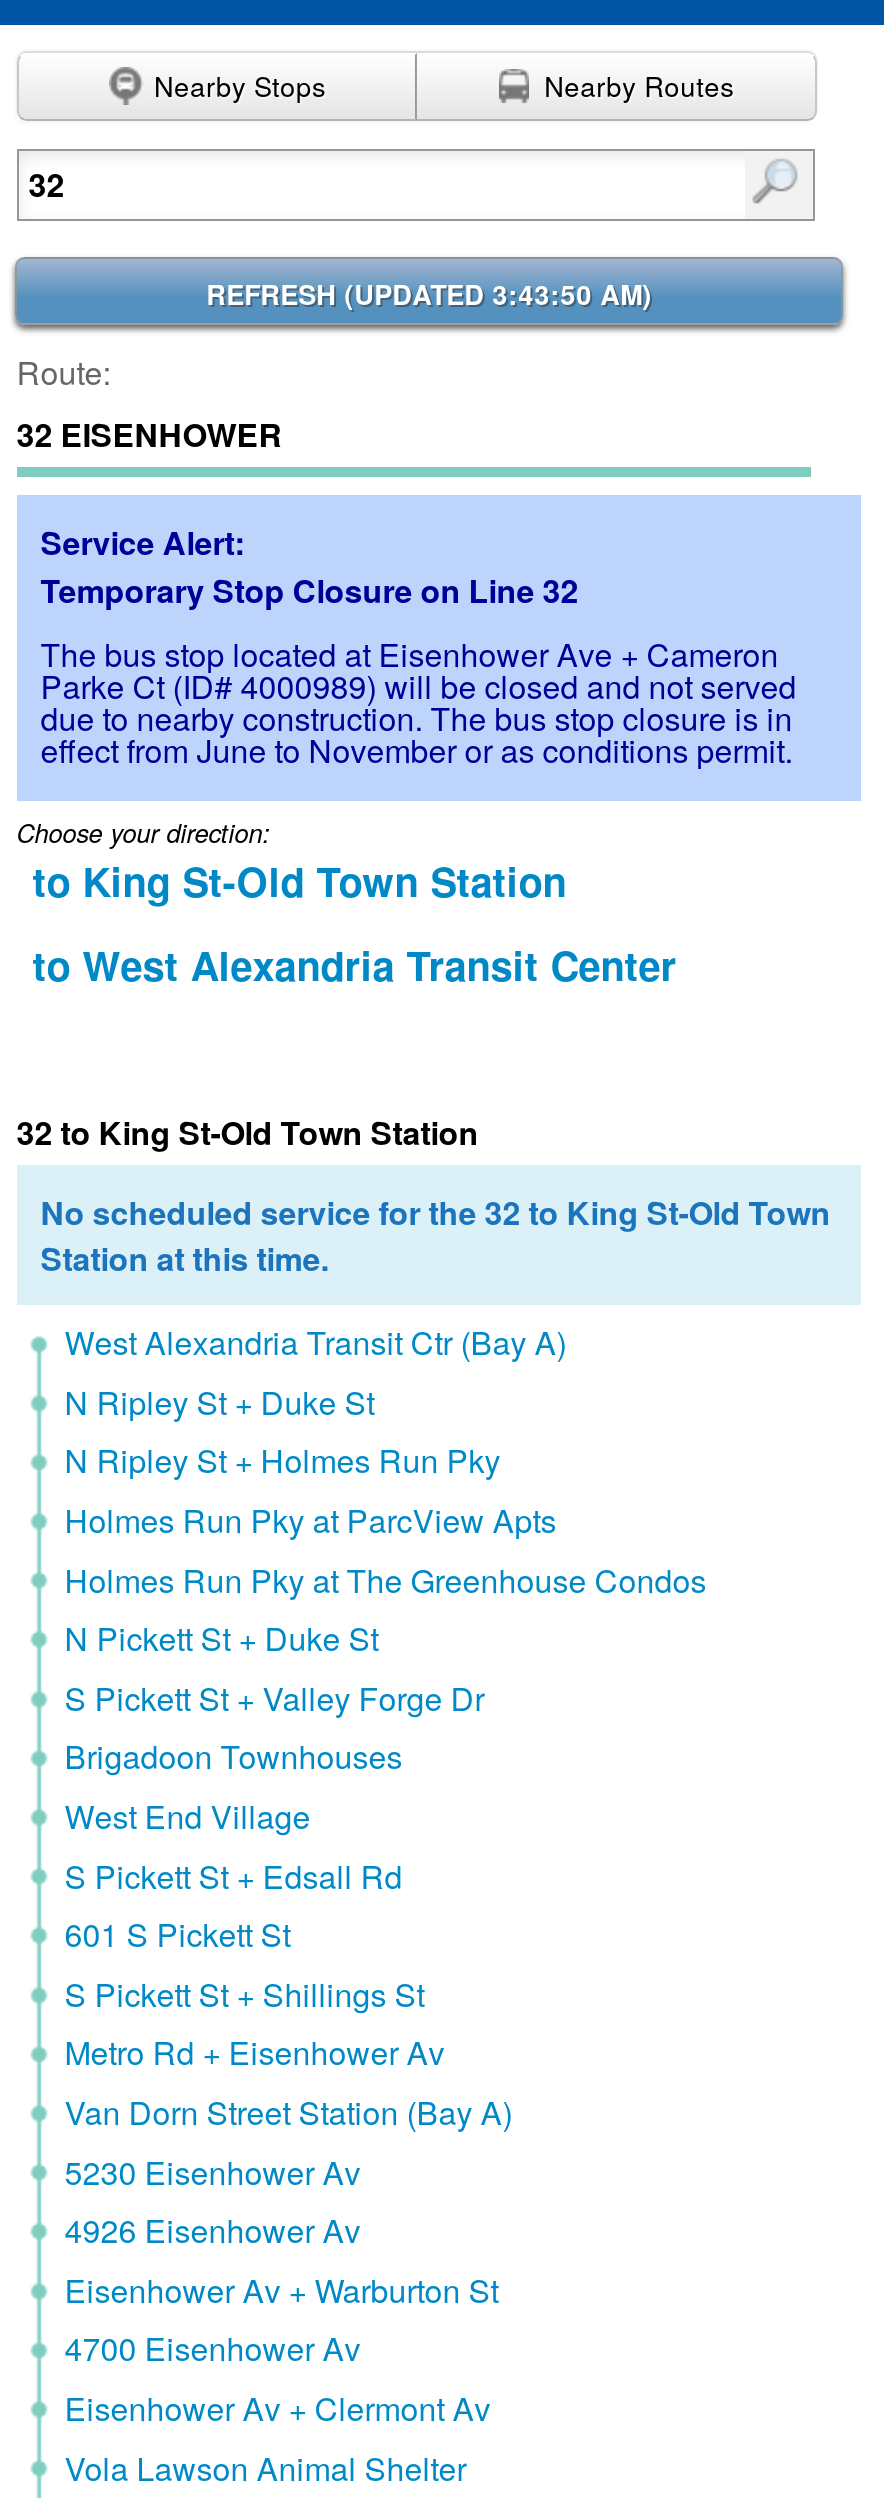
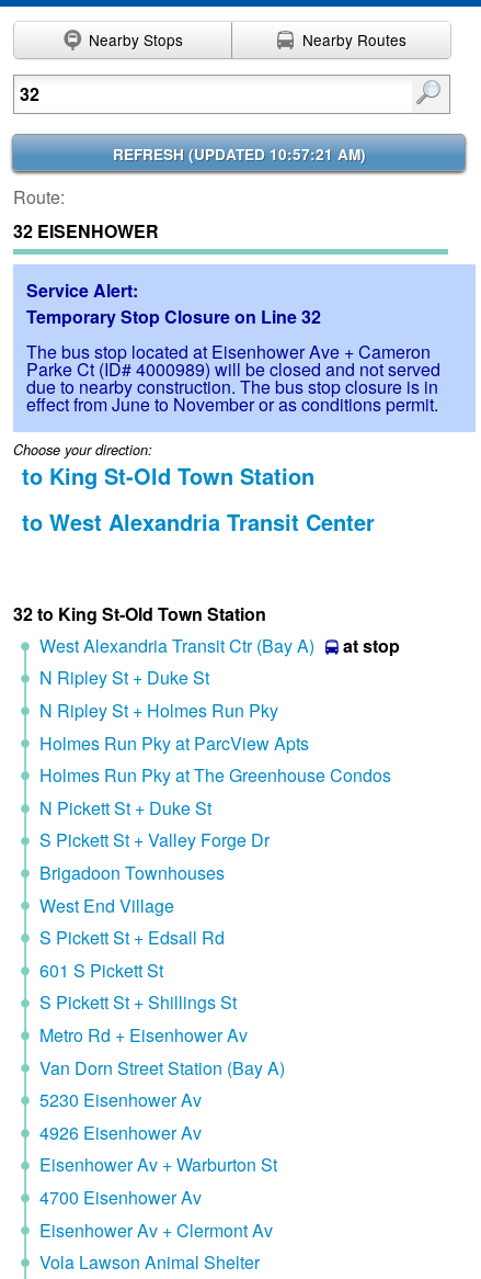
- REFRESH (UPDATED 3:43:50 AM)
+ REFRESH (UPDATED 10:57:21 AM)

- No scheduled service for the 32 to King St-Old Town
- Station at this time.

+ at stop
